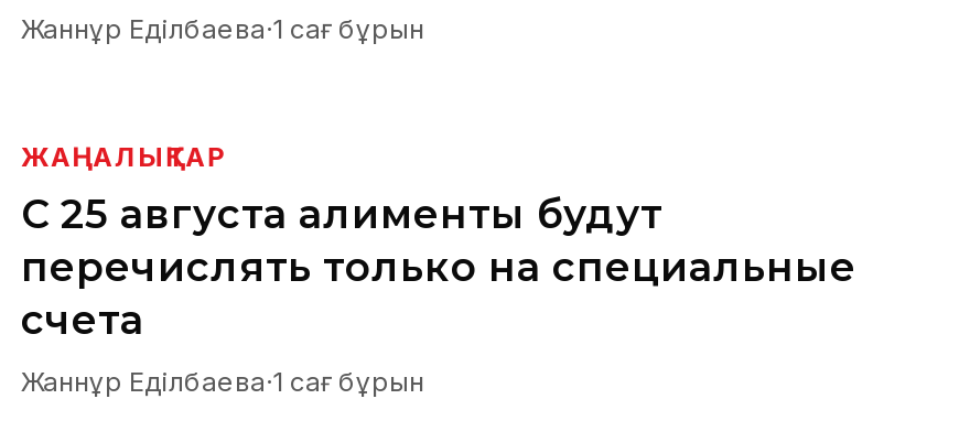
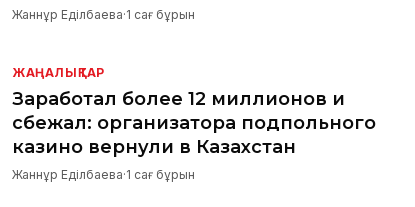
- С 25 августа алименты будут
- перечислять только на специальные
- счета
+ Заработал более 12 миллионов и
+ сбежал: организатора подпольного
+ казино вернули в Казахстан
